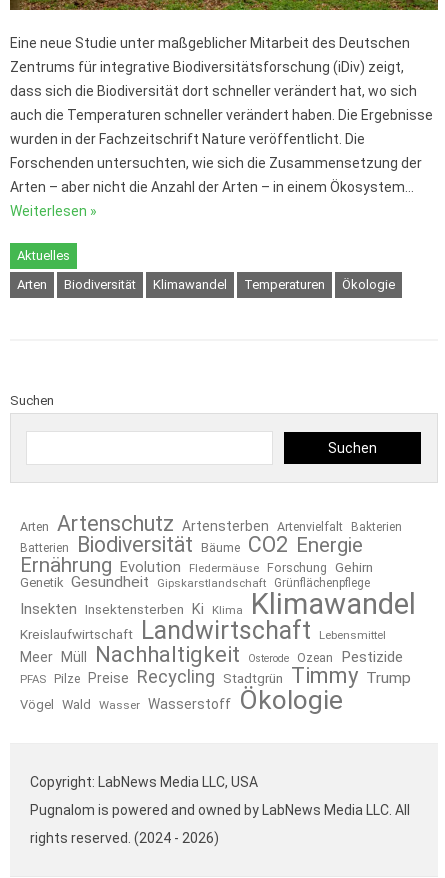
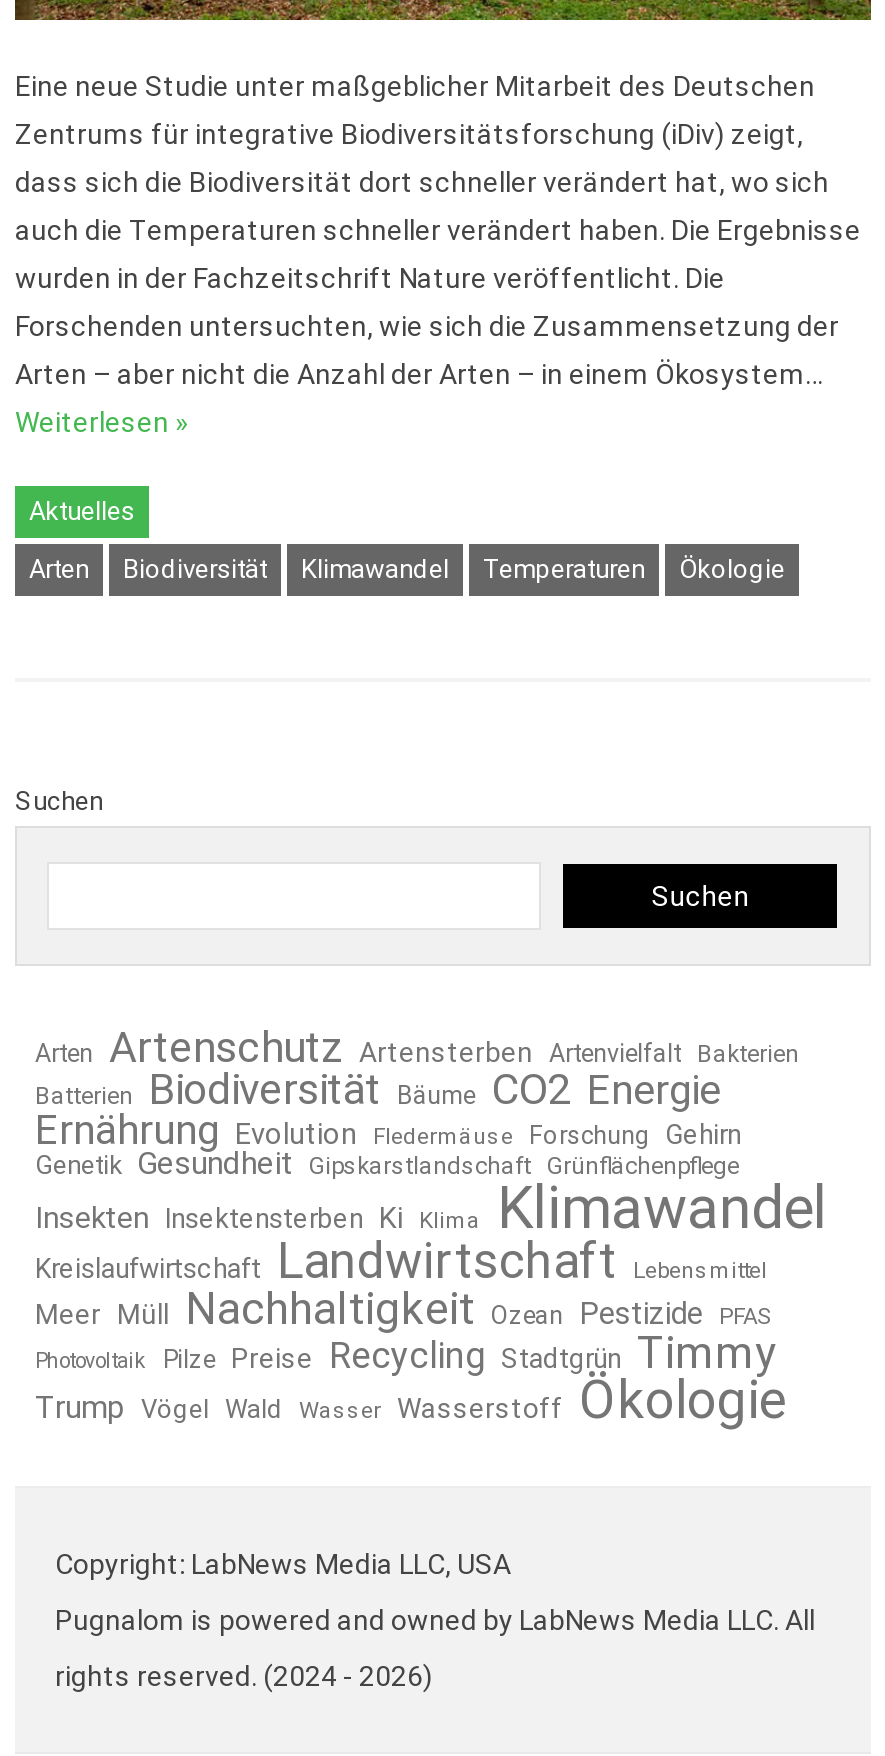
- Meer Müll Nachhaltigkeit
- Osterode
- Ozean Pestizide
- PFAS Pilze Preise Recycling Stadtgrün Timmy Trump
- Vögel Wald Wasser Wasserstoff Ökologie
+ Meer Müll Nachhaltigkeit Ozean Pestizide PFAS
+ Photovoltaik
+ Pilze Preise Recycling Stadtgrün Timmy
+ Trump Vögel Wald Wasser Wasserstoff Ökologie
